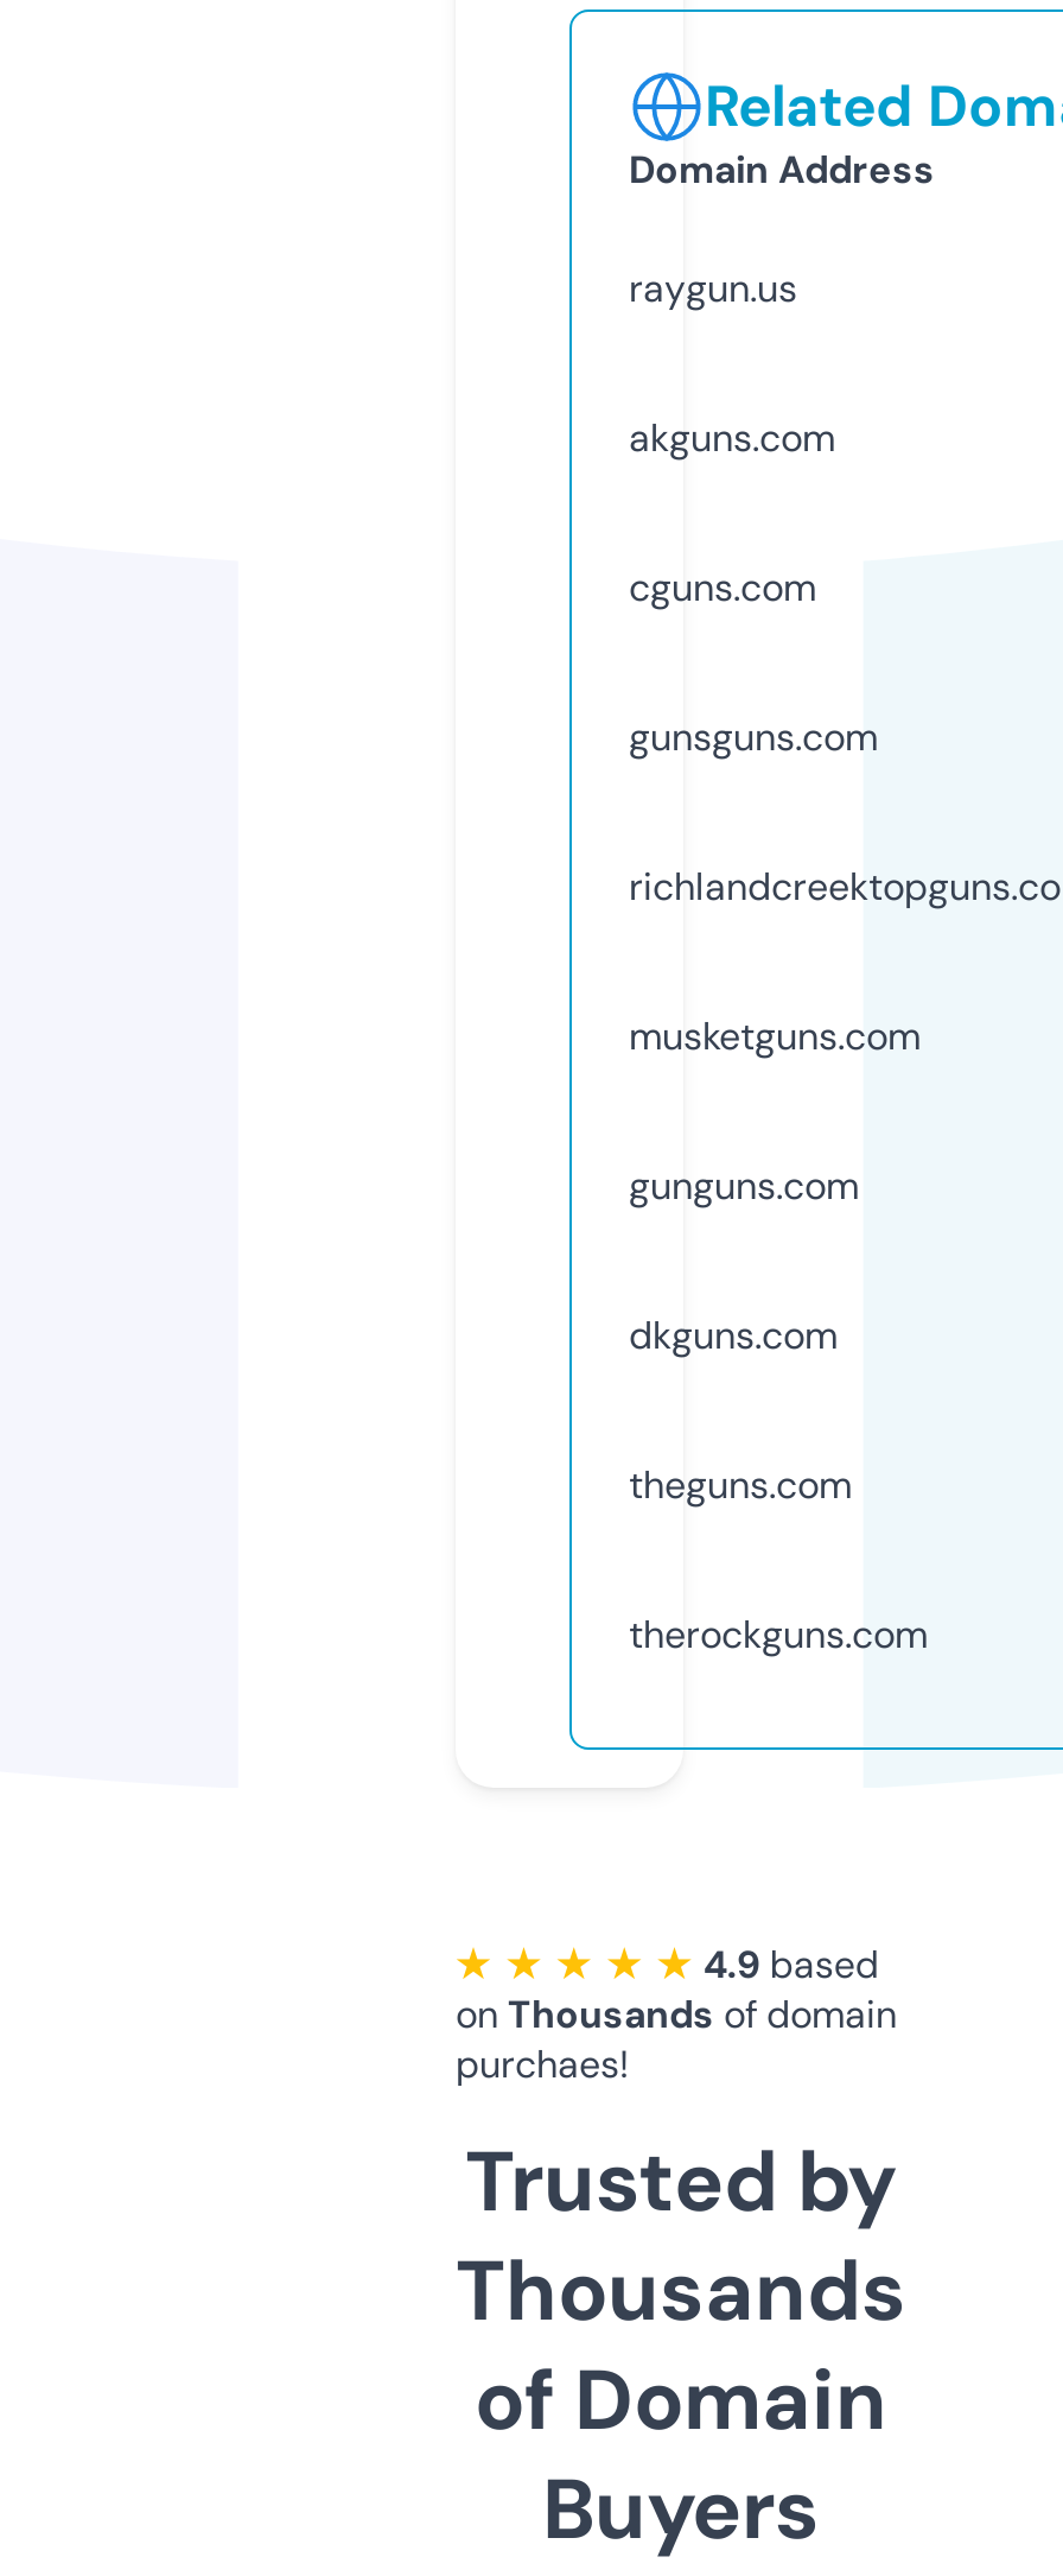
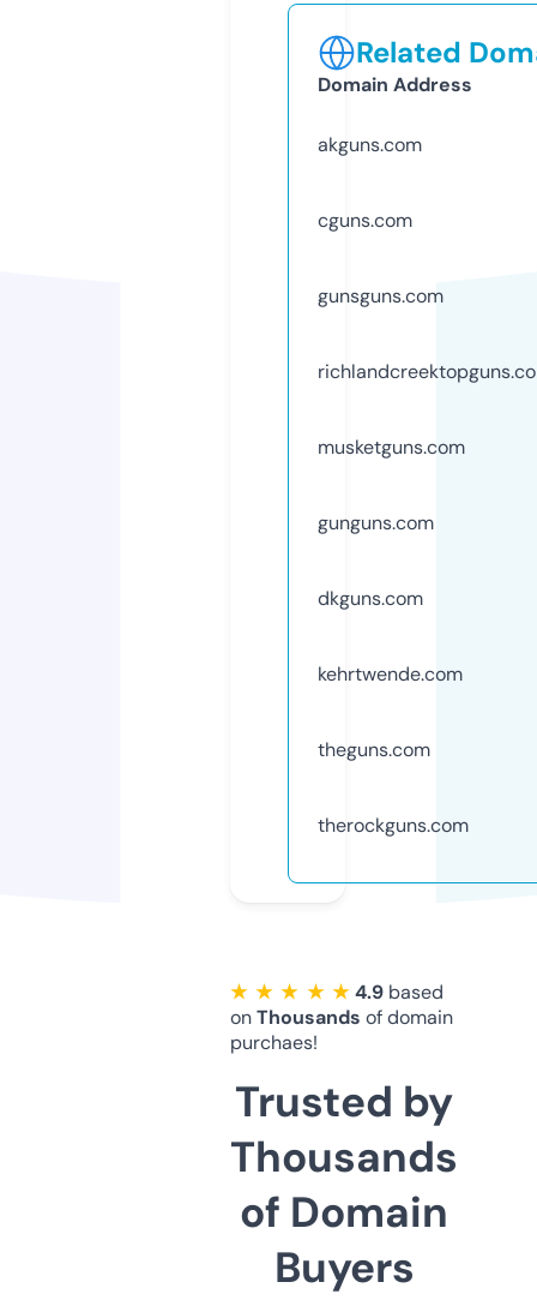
- raygun.us

moved up: akguns.com | cguns.com | gunsguns.com | musketguns.com | gunguns.com | dkguns.com

+ kehrtwende.com
